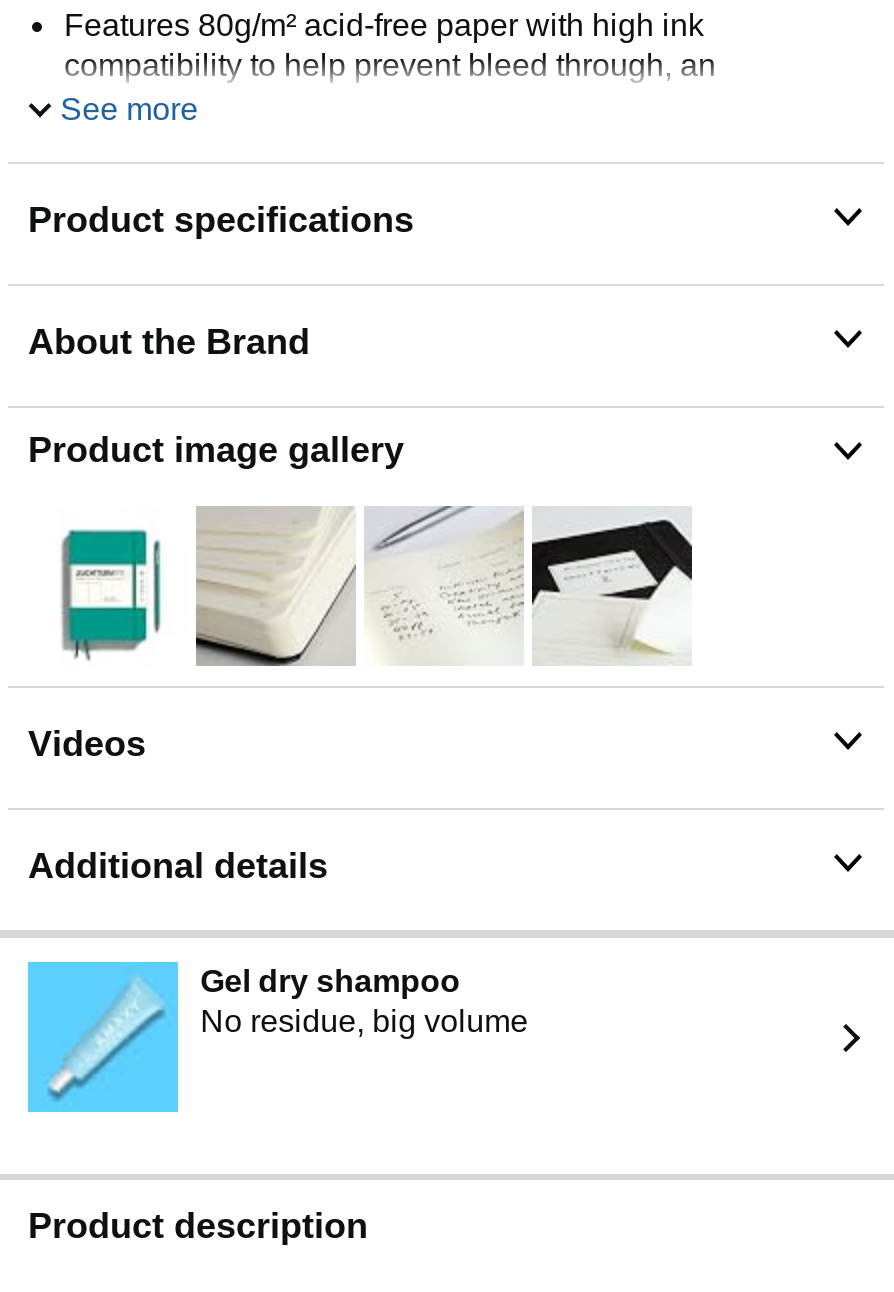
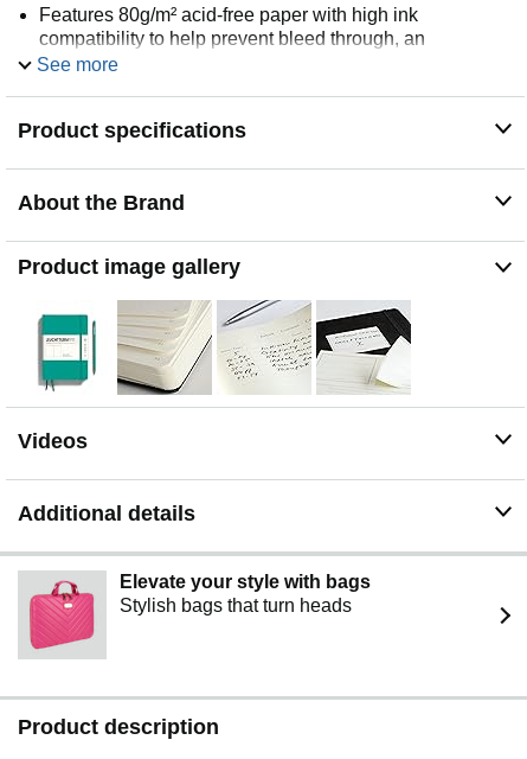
- [image]
- Gel dry shampoo
- No residue, big volume
+ [image]
+ Elevate your style with bags
+ Stylish bags that turn heads
